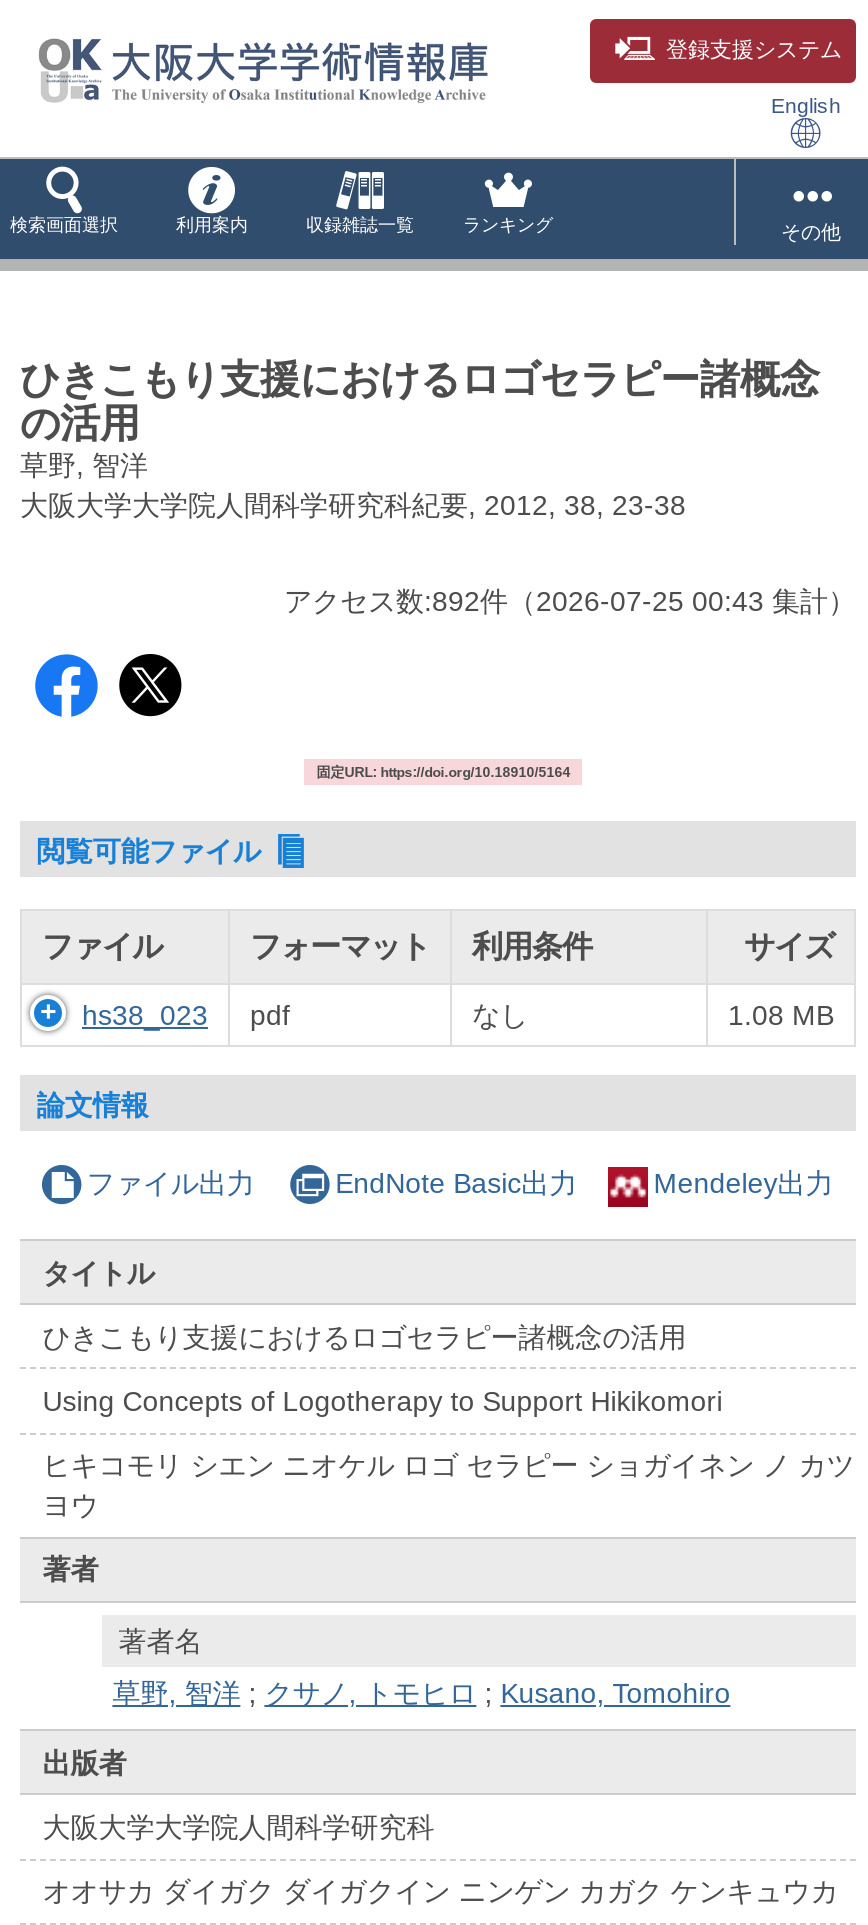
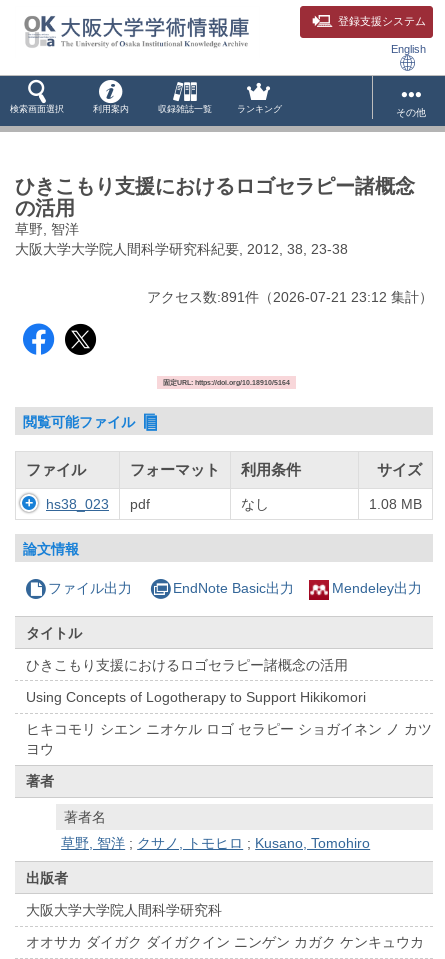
- アクセス数:892件（2026-07-25 00:43 集計）
+ アクセス数:891件（2026-07-21 23:12 集計）
